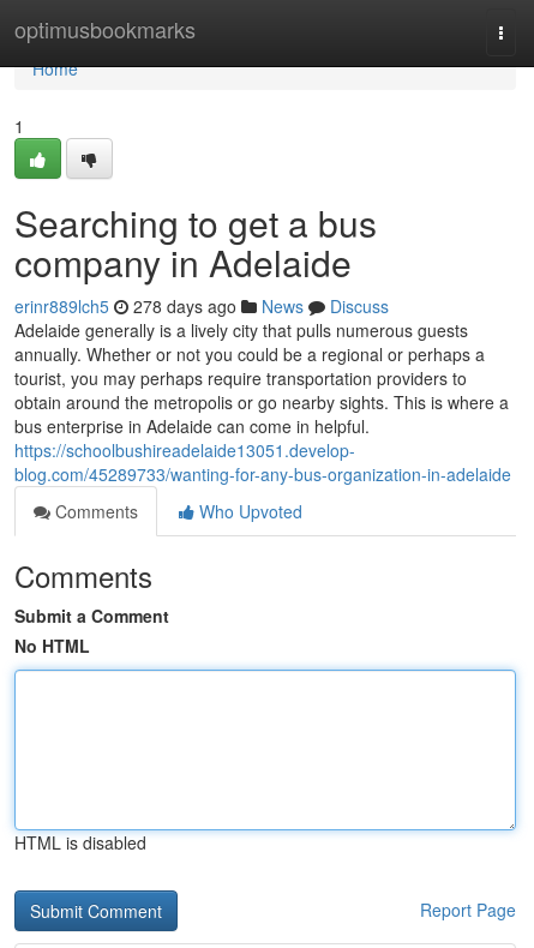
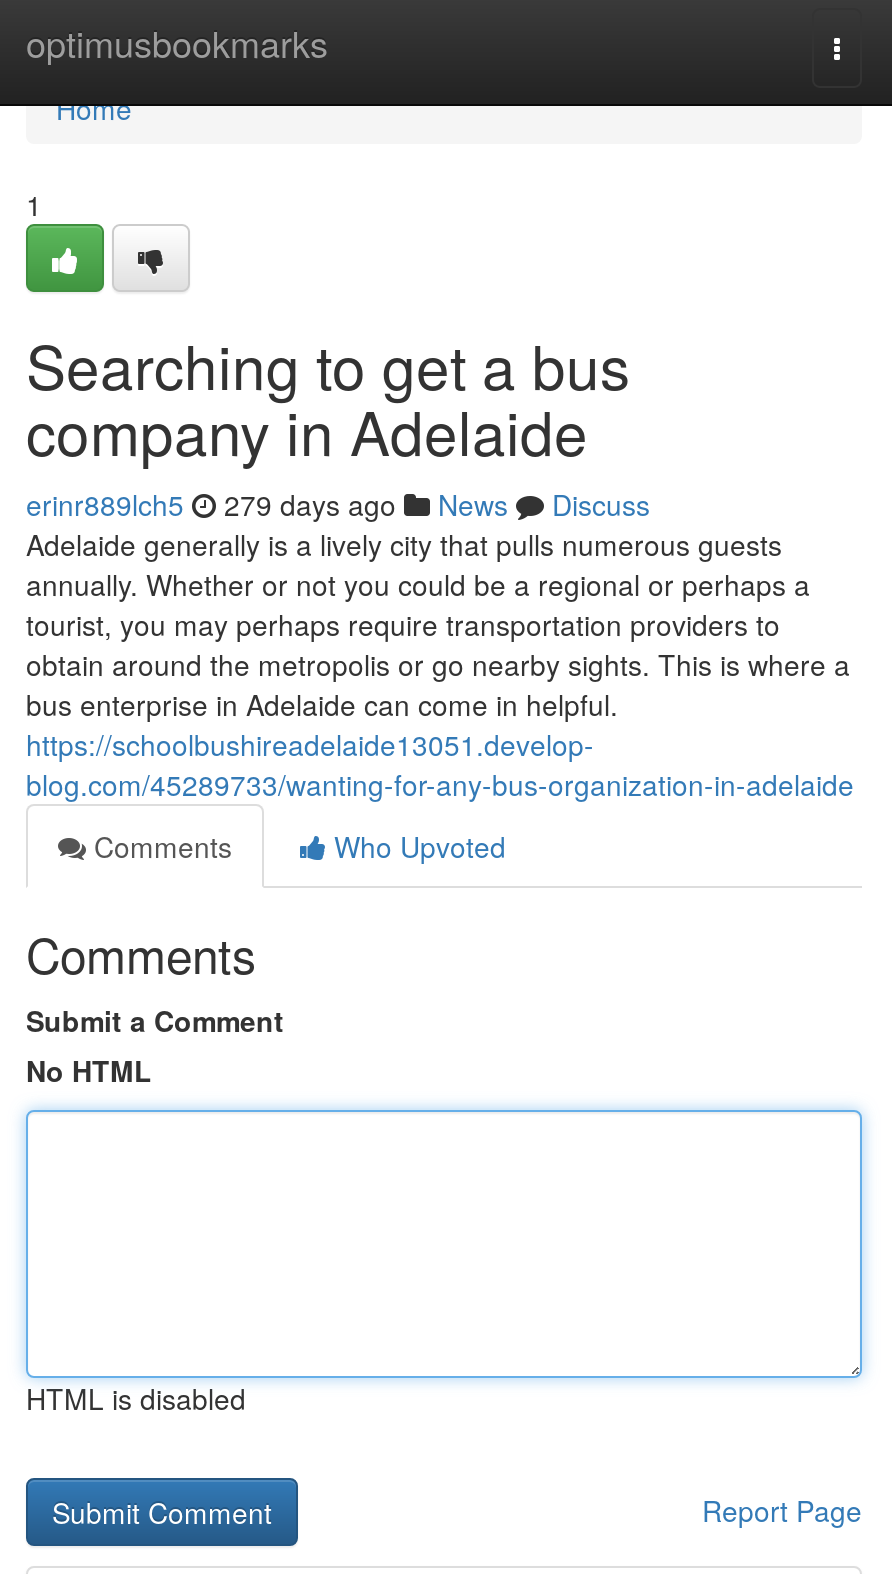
- erinr889lch5 278 days ago News Discuss
+ erinr889lch5 279 days ago News Discuss
